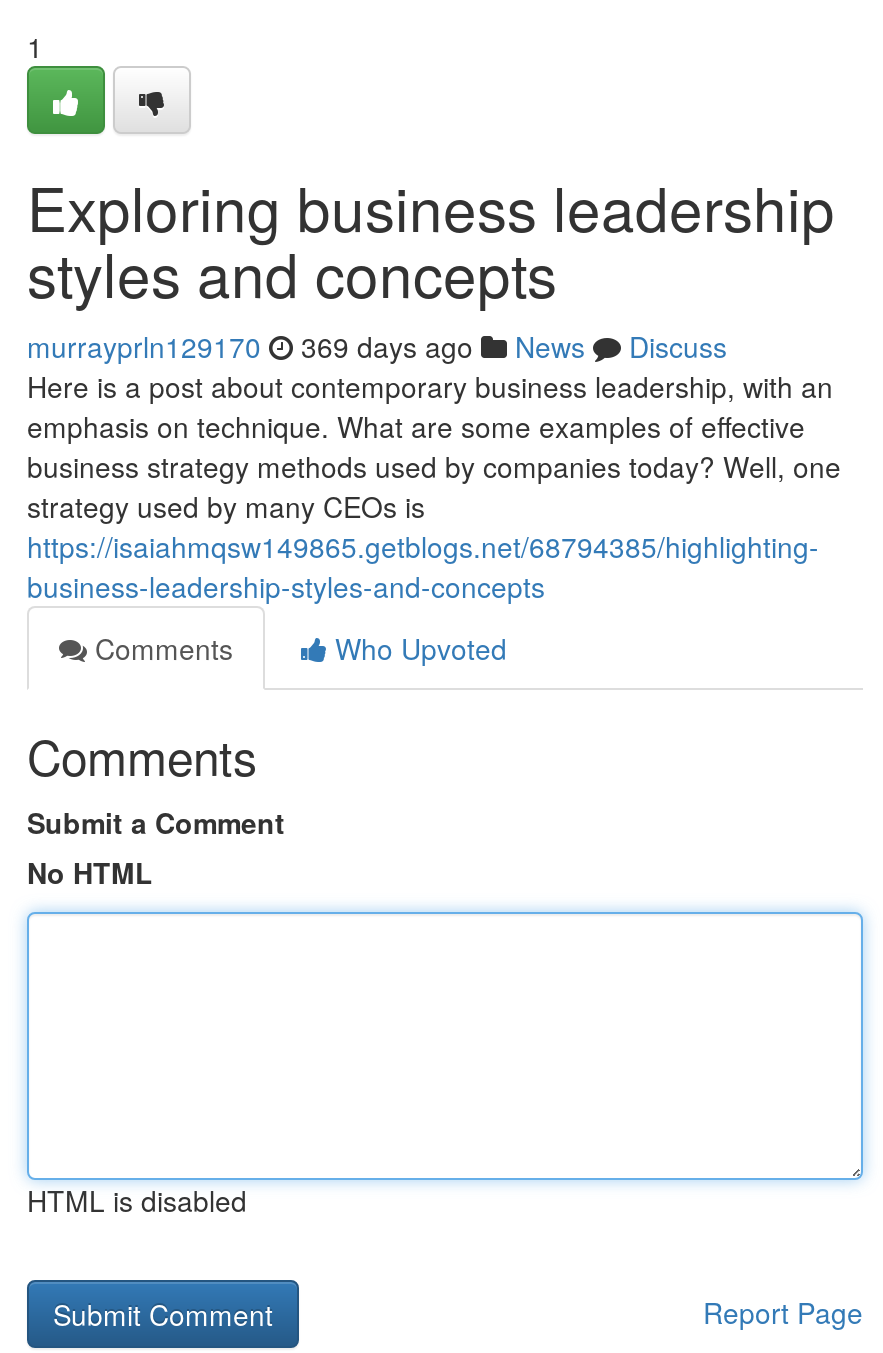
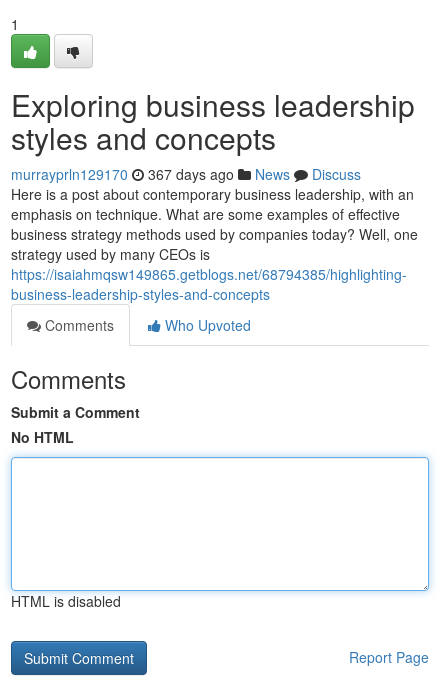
- murrayprln129170 369 days ago News Discuss
+ murrayprln129170 367 days ago News Discuss
